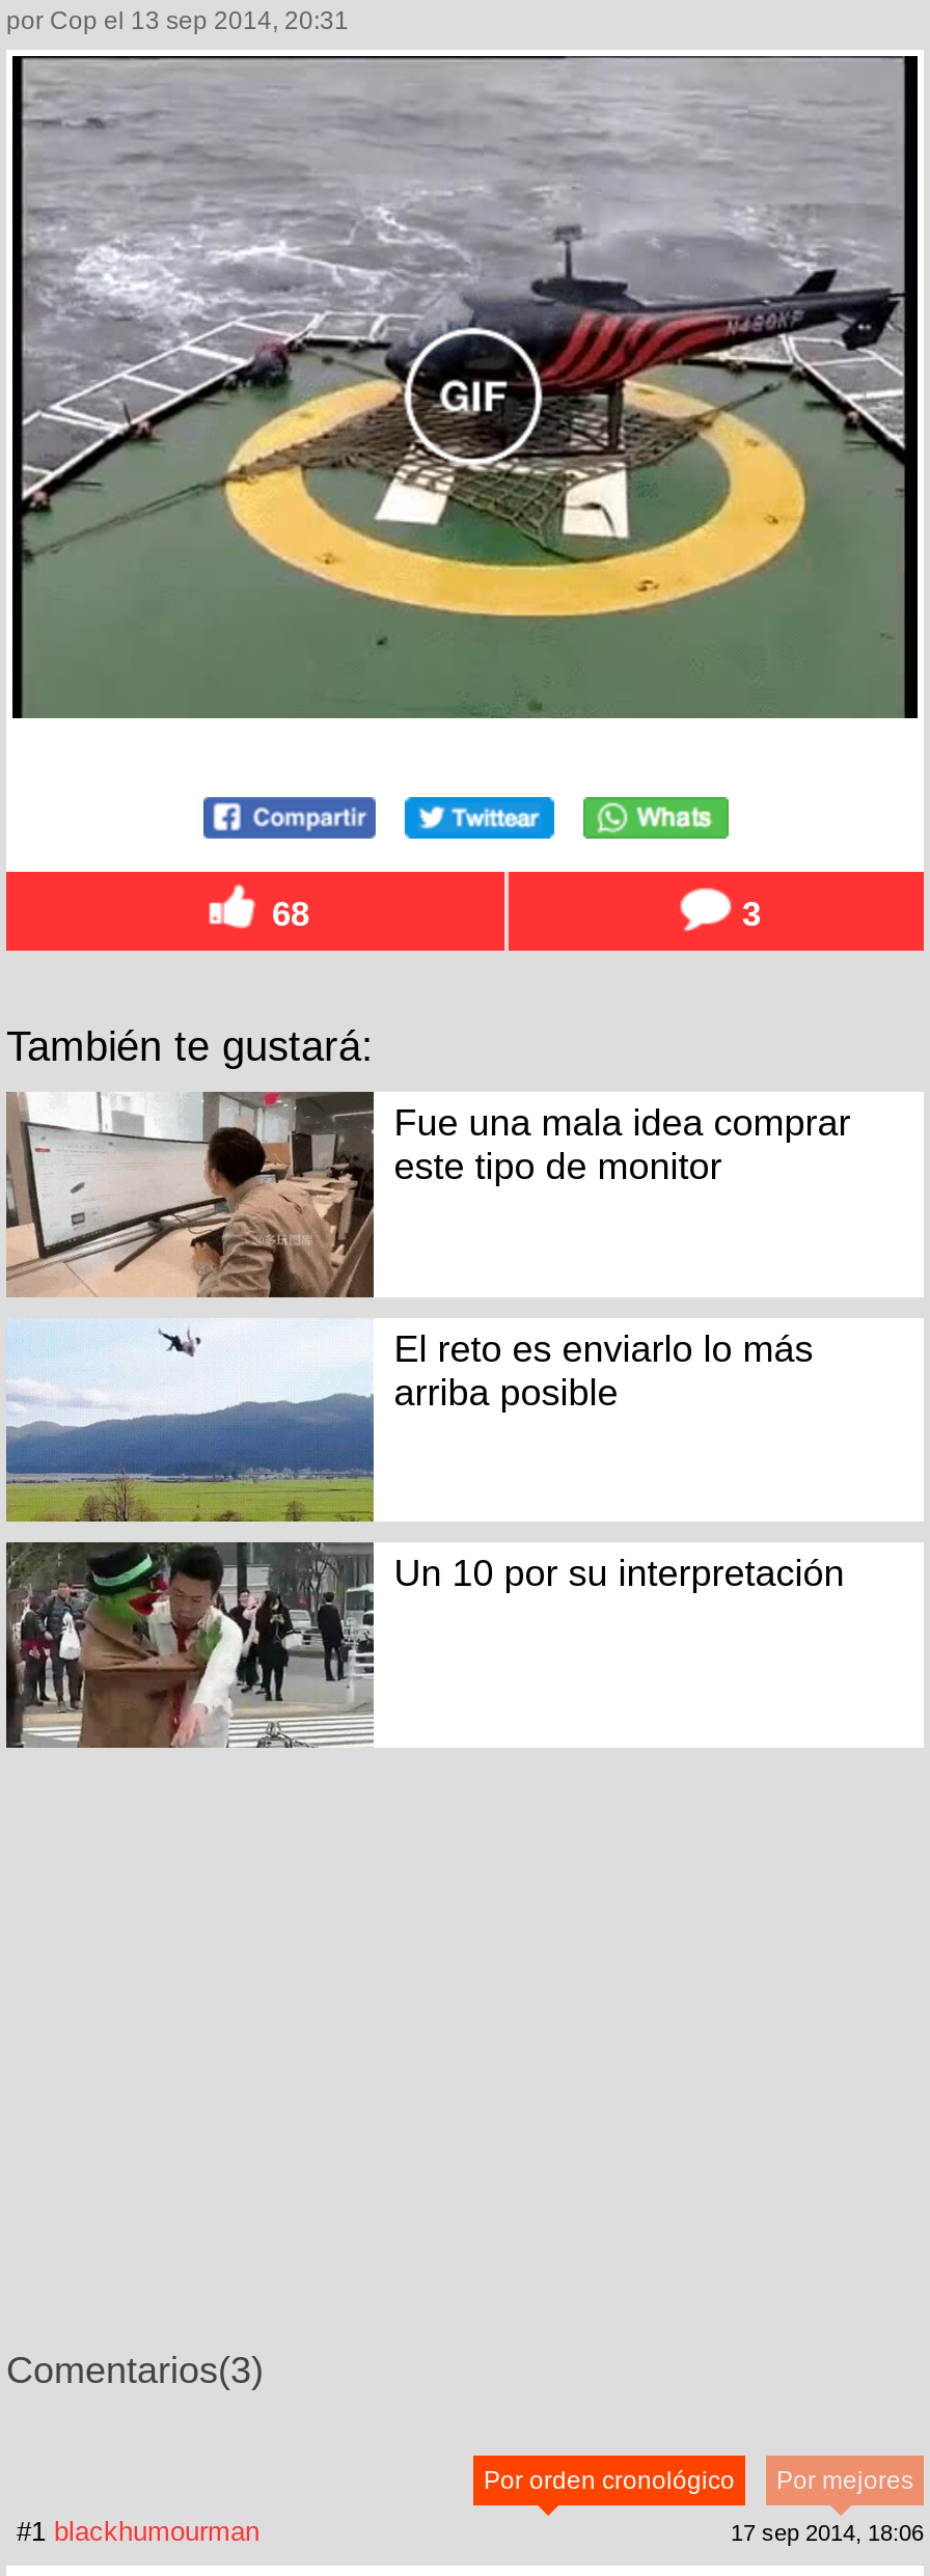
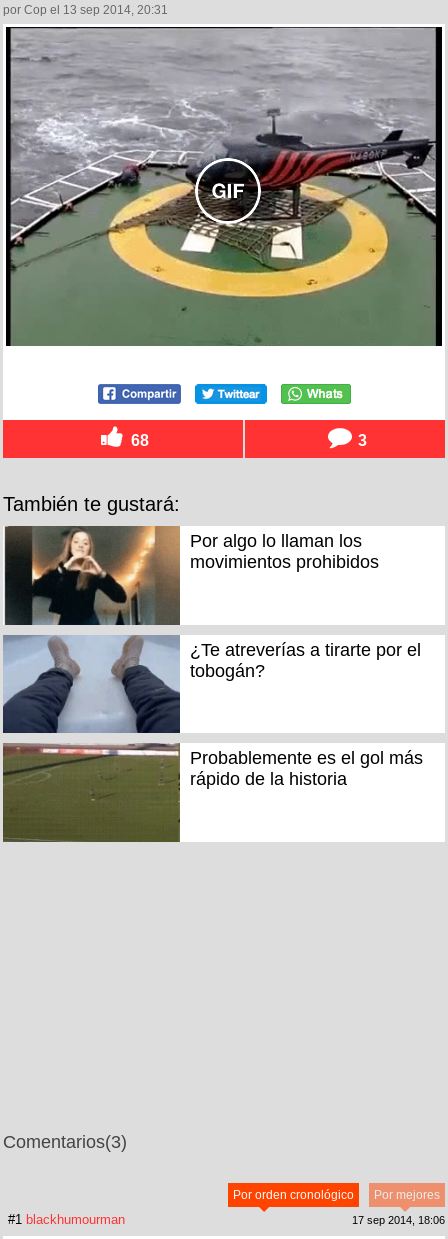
- [image]
- Fue una mala idea comprar
- este tipo de monitor
+ [image]
+ Por algo lo llaman los
+ movimientos prohibidos

- [image]
- El reto es enviarlo lo más
- arriba posible
+ [image]
+ ¿Te atreverías a tirarte por el
+ tobogán?

- [image]
- Un 10 por su interpretación
+ [image]
+ Probablemente es el gol más
+ rápido de la historia
